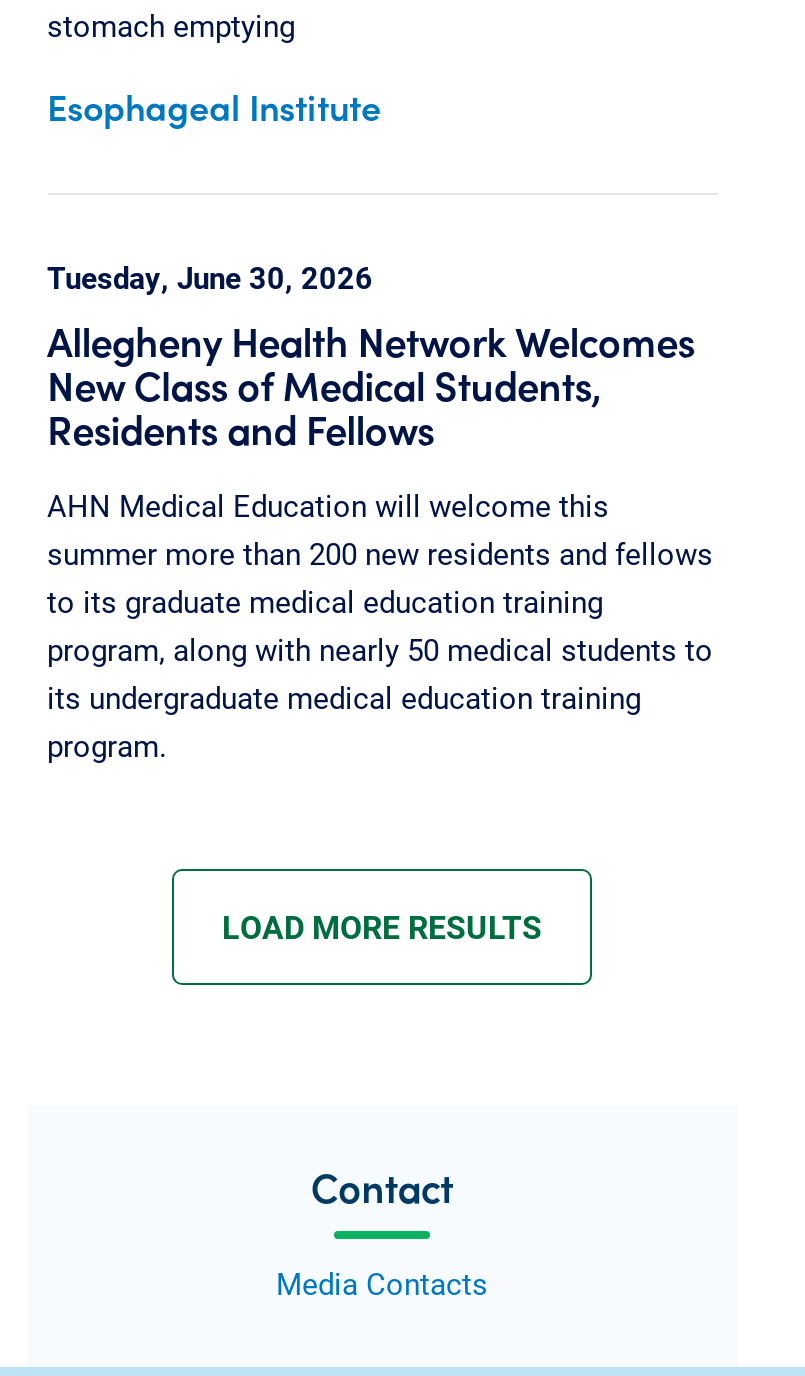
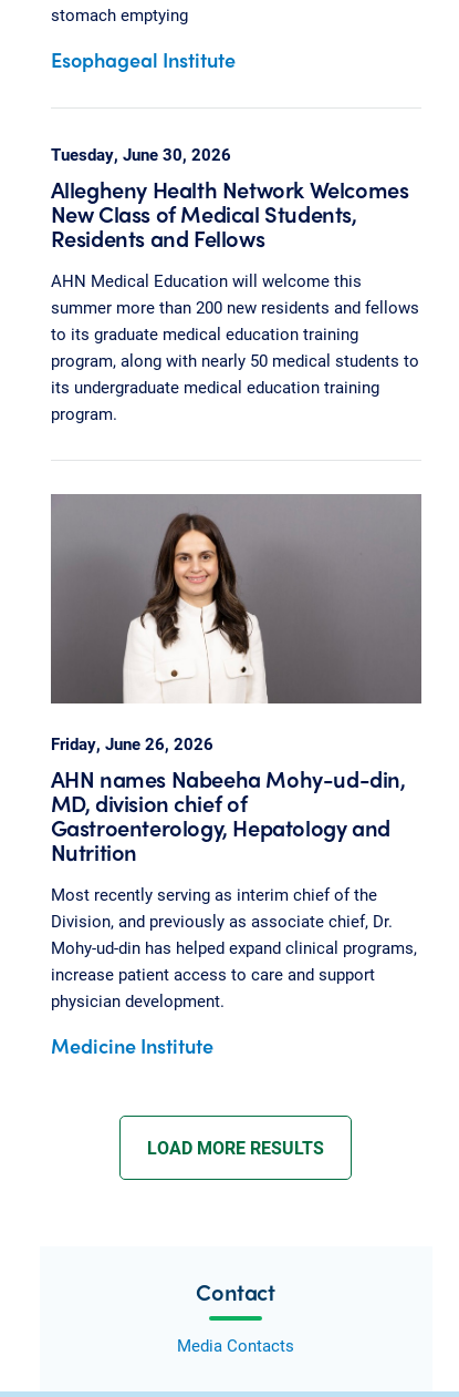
+ [image]
+ Friday, June 26, 2026
+ AHN names Nabeeha Mohy-ud-din,
+ MD, division chief of
+ Gastroenterology, Hepatology and
+ Nutrition
+ Most recently serving as interim chief of the
+ Division, and previously as associate chief, Dr.
+ Mohy-ud-din has helped expand clinical programs,
+ increase patient access to care and support
+ physician development.
+ Medicine Institute
